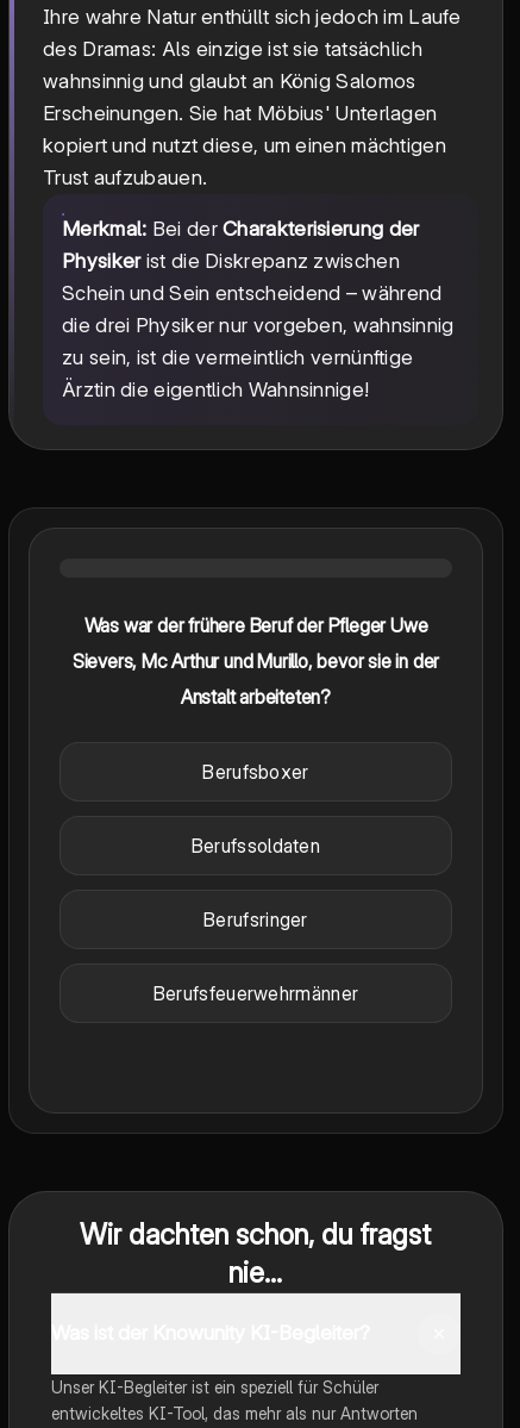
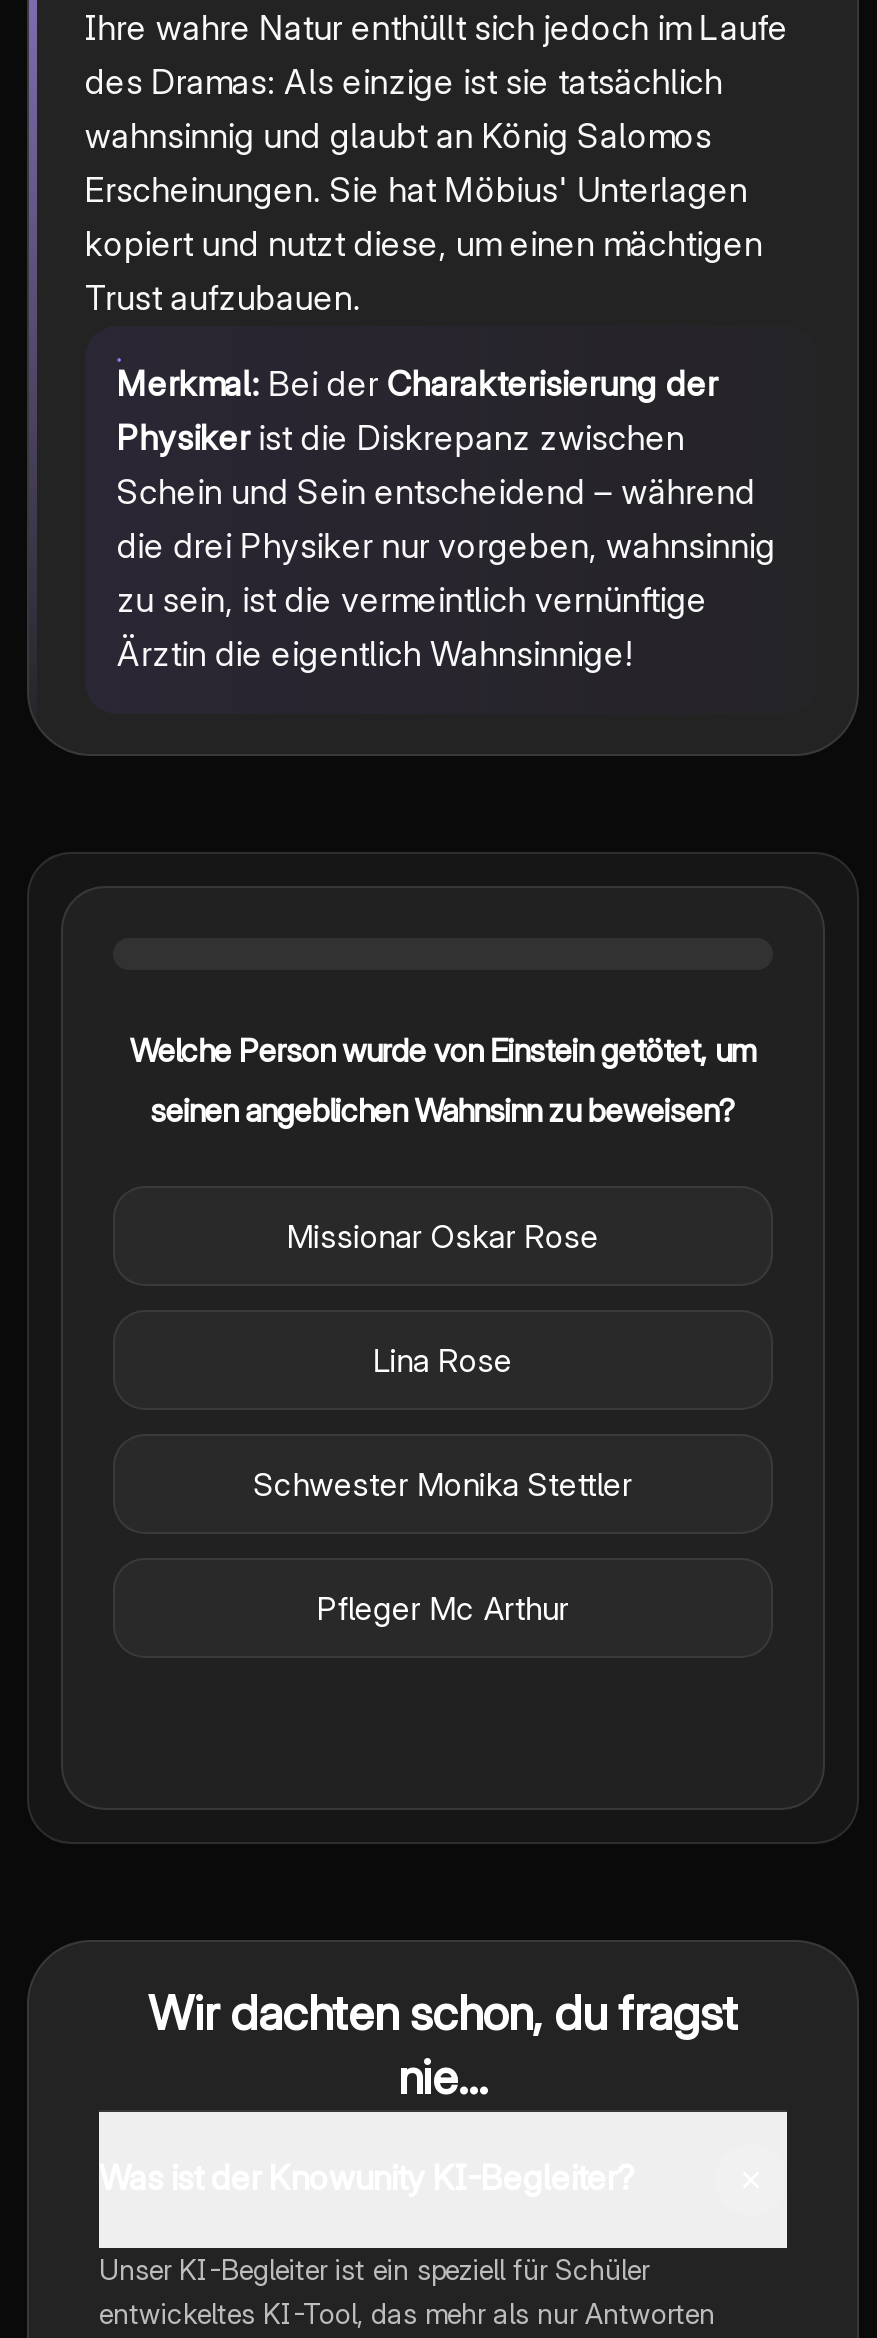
- Was war der frühere Beruf der Pfleger Uwe
- Sievers, Mc Arthur und Murillo, bevor sie in der
- Anstalt arbeiteten?
- Berufsboxer
- Berufssoldaten
- Berufsringer
- Berufsfeuerwehrmänner
+ Welche Person wurde von Einstein getötet, um
+ seinen angeblichen Wahnsinn zu beweisen?
+ Missionar Oskar Rose
+ Lina Rose
+ Schwester Monika Stettler
+ Pfleger Mc Arthur
